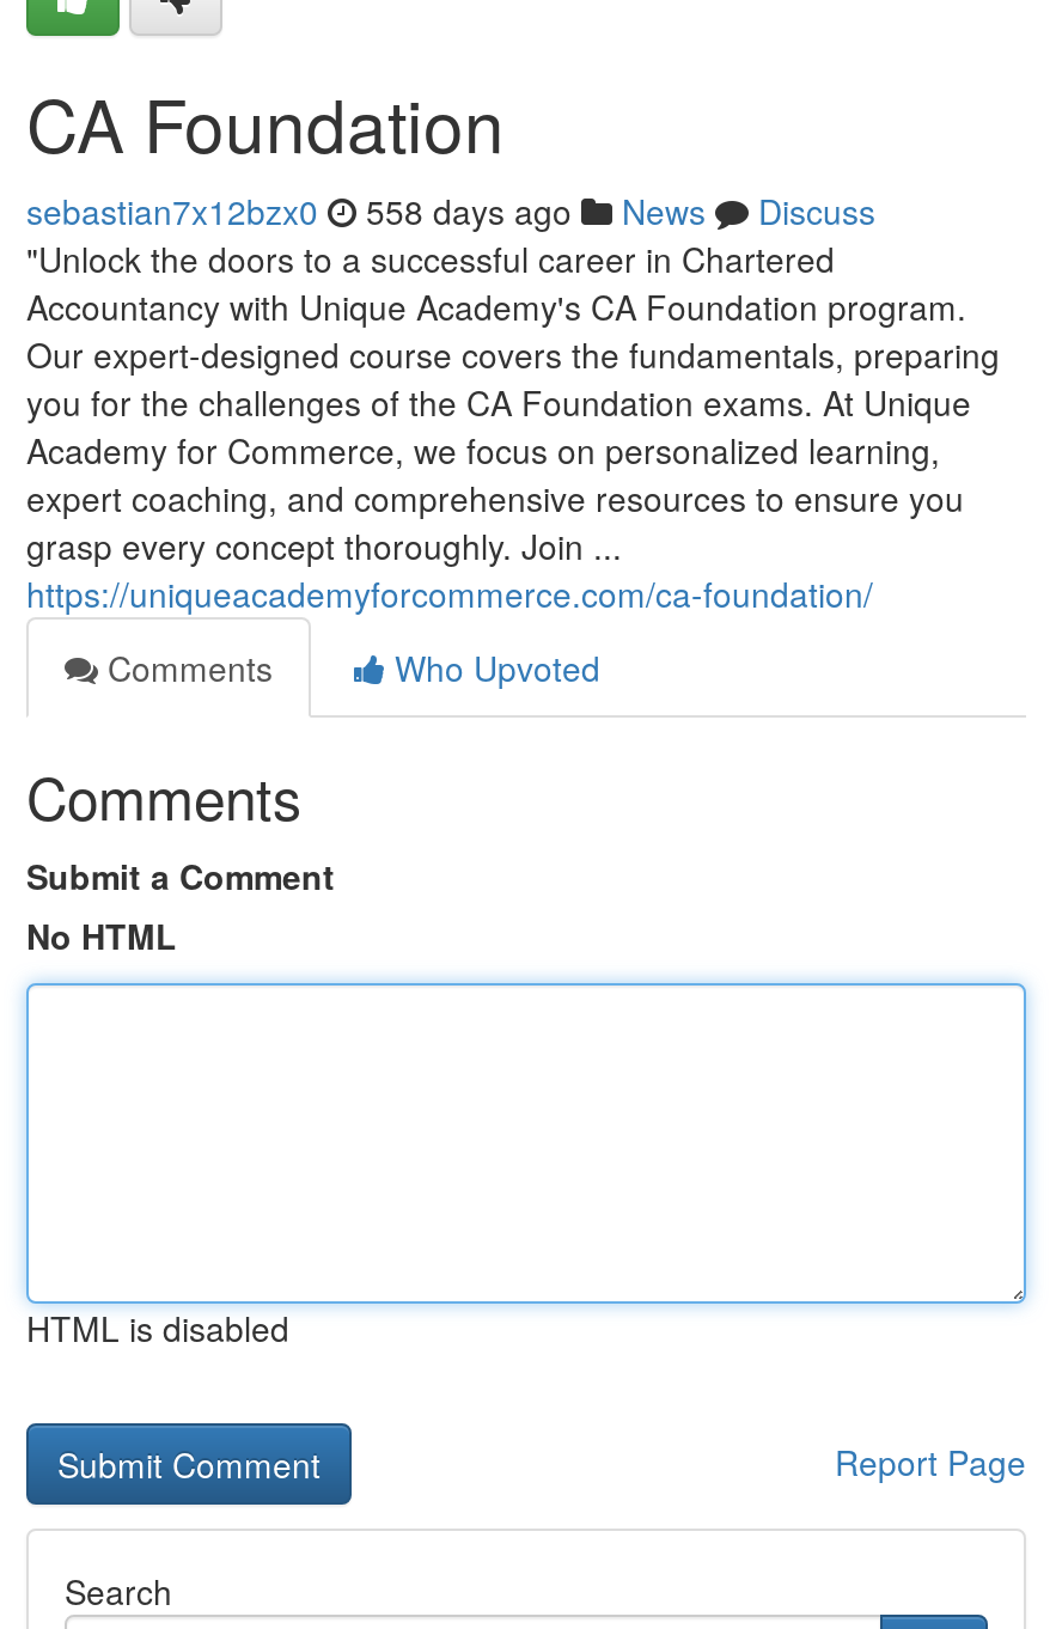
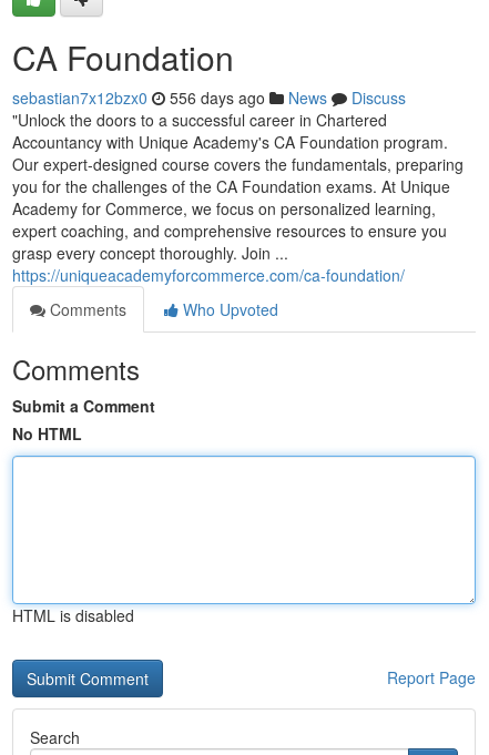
- sebastian7x12bzx0 558 days ago News Discuss
+ sebastian7x12bzx0 556 days ago News Discuss
